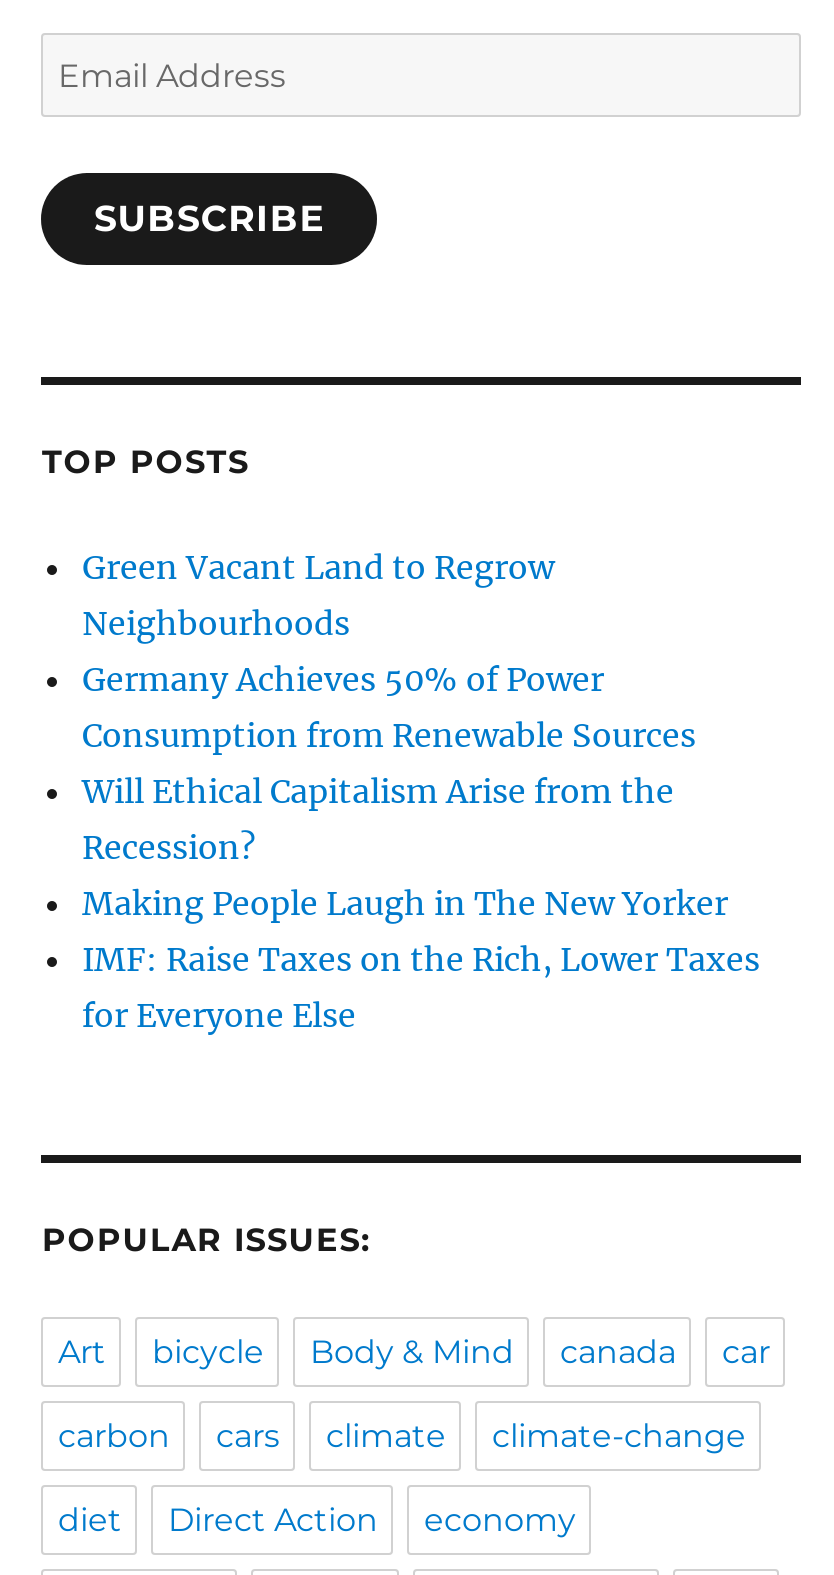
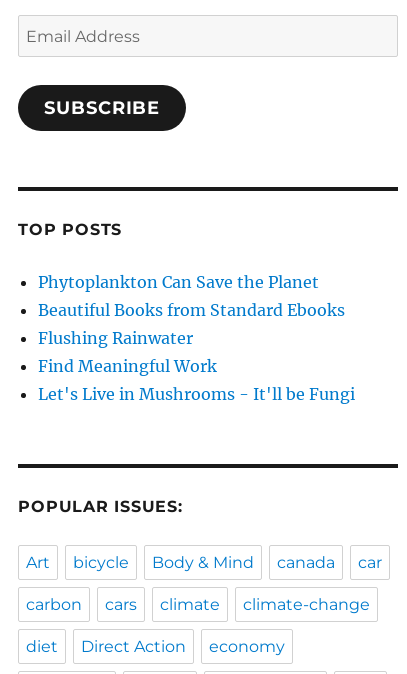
- Green Vacant Land to Regrow
- Neighbourhoods
- Germany Achieves 50% of Power
- Consumption from Renewable Sources
- Will Ethical Capitalism Arise from the
- Recession?
- Making People Laugh in The New Yorker
- IMF: Raise Taxes on the Rich, Lower Taxes
- for Everyone Else
+ Phytoplankton Can Save the Planet
+ Beautiful Books from Standard Ebooks
+ Flushing Rainwater
+ Find Meaningful Work
+ Let's Live in Mushrooms - It'll be Fungi
